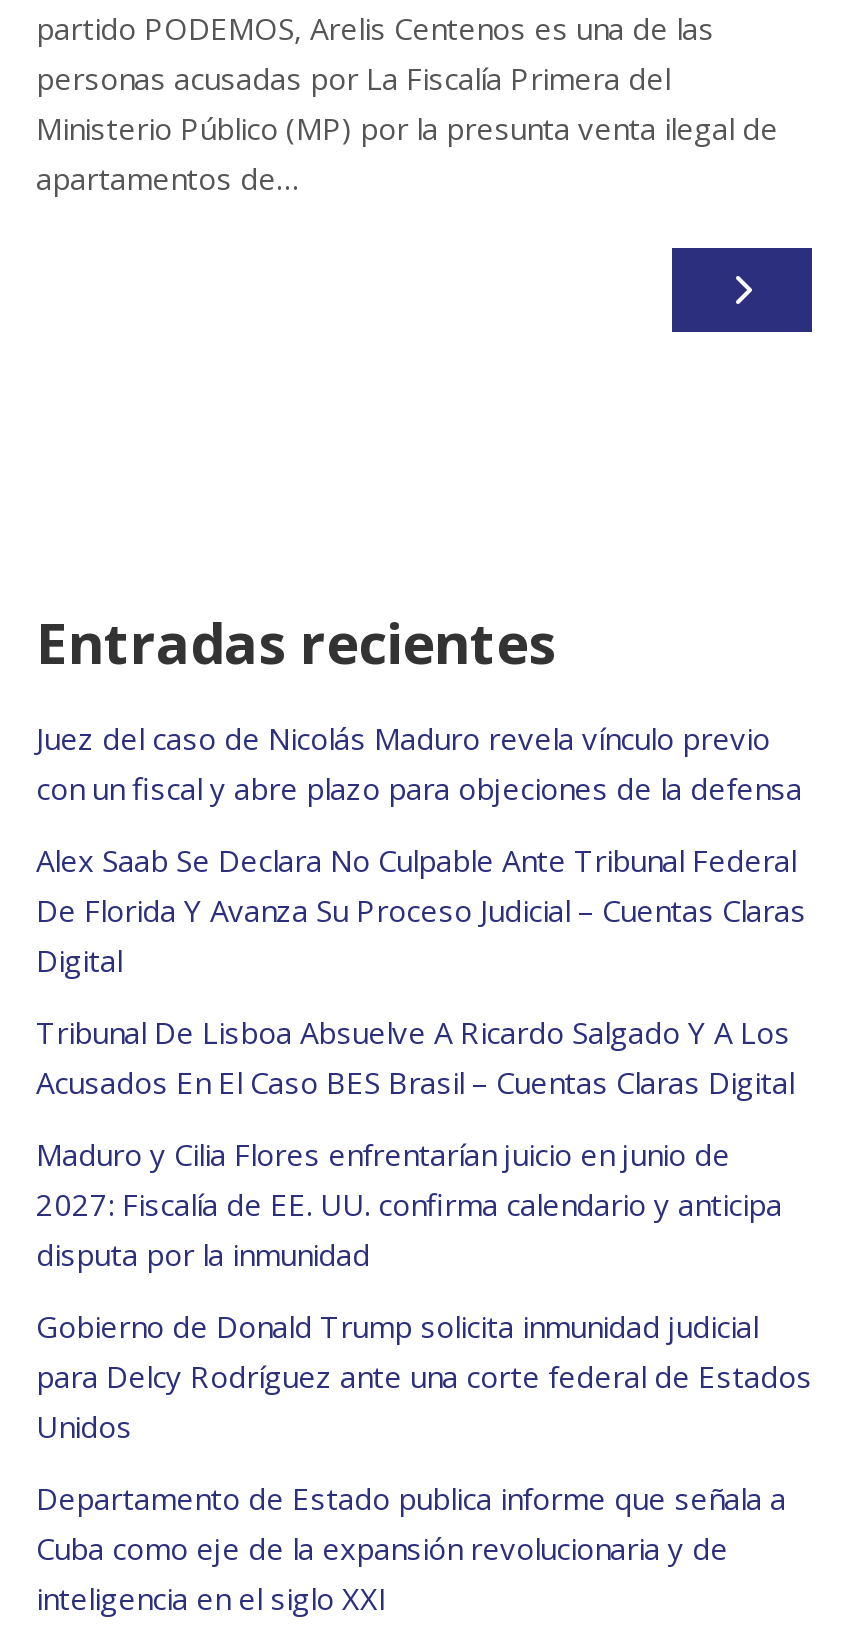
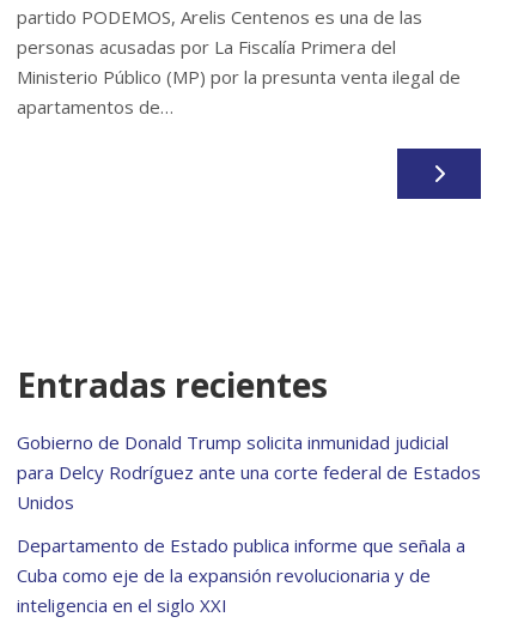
- Juez del caso de Nicolás Maduro revela vínculo previo
- con un fiscal y abre plazo para objeciones de la defensa
- Alex Saab Se Declara No Culpable Ante Tribunal Federal
- De Florida Y Avanza Su Proceso Judicial – Cuentas Claras
- Digital
- Tribunal De Lisboa Absuelve A Ricardo Salgado Y A Los
- Acusados En El Caso BES Brasil – Cuentas Claras Digital
- Maduro y Cilia Flores enfrentarían juicio en junio de
- 2027: Fiscalía de EE. UU. confirma calendario y anticipa
- disputa por la inmunidad
